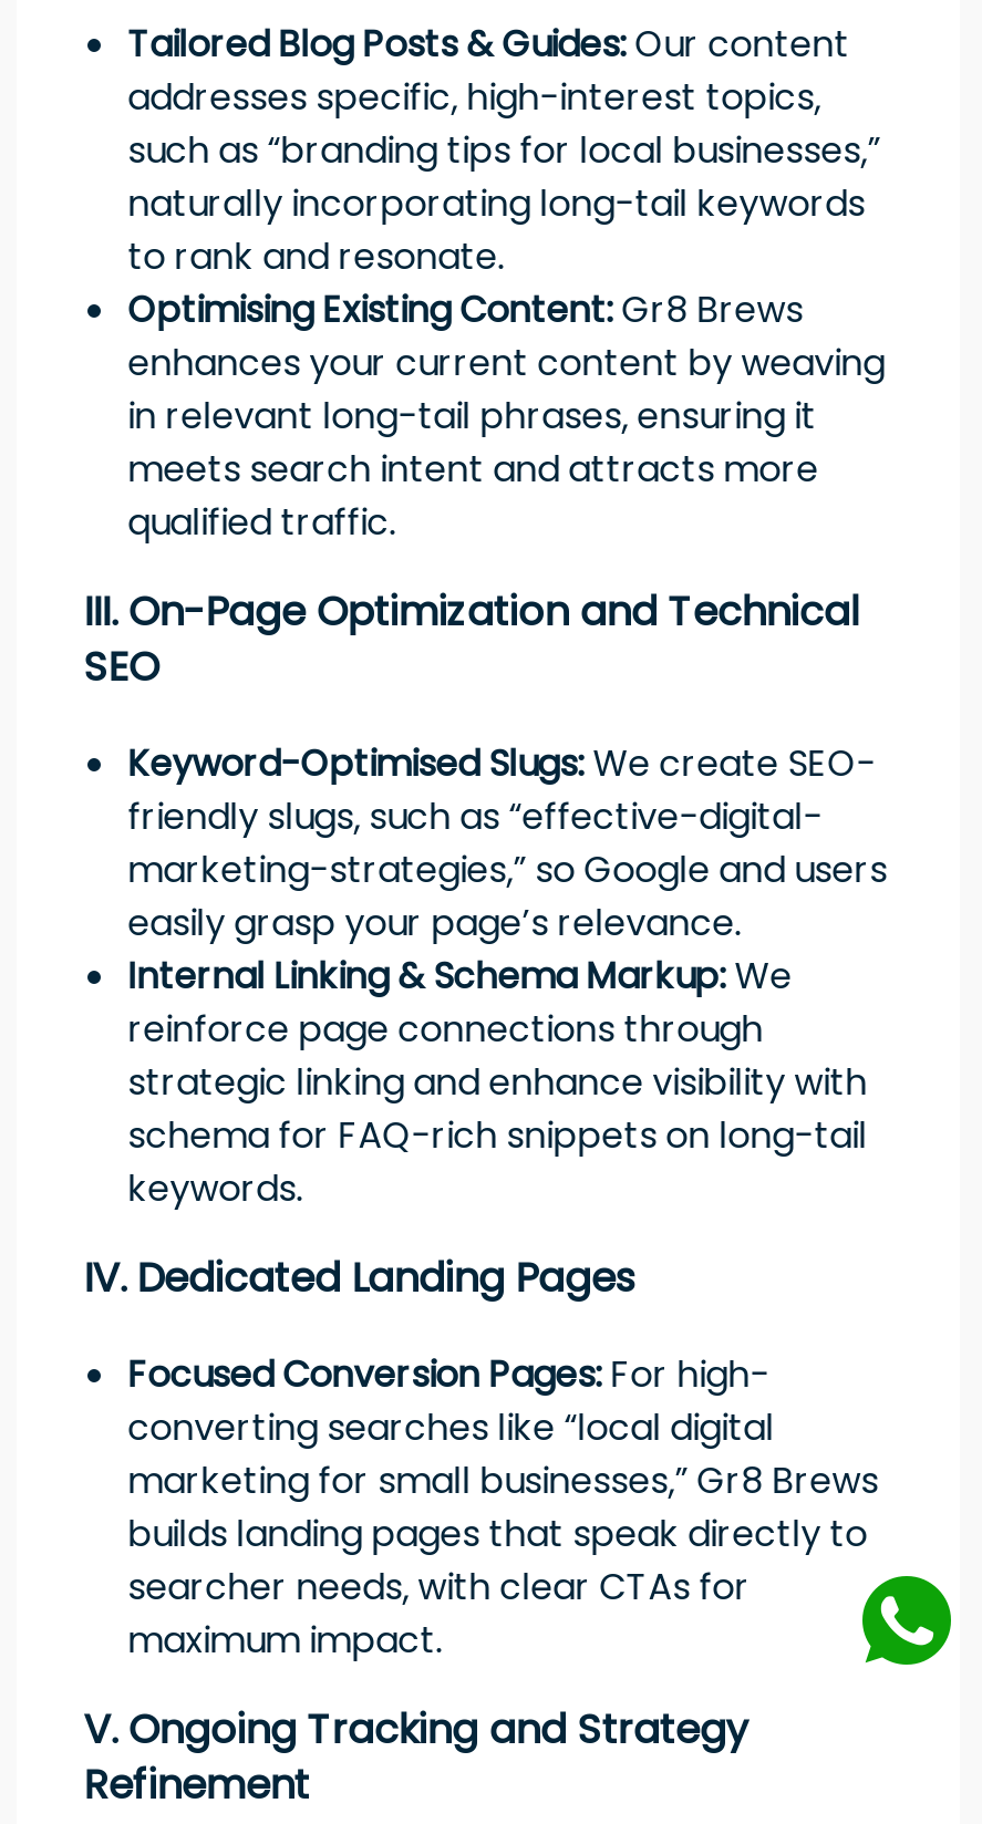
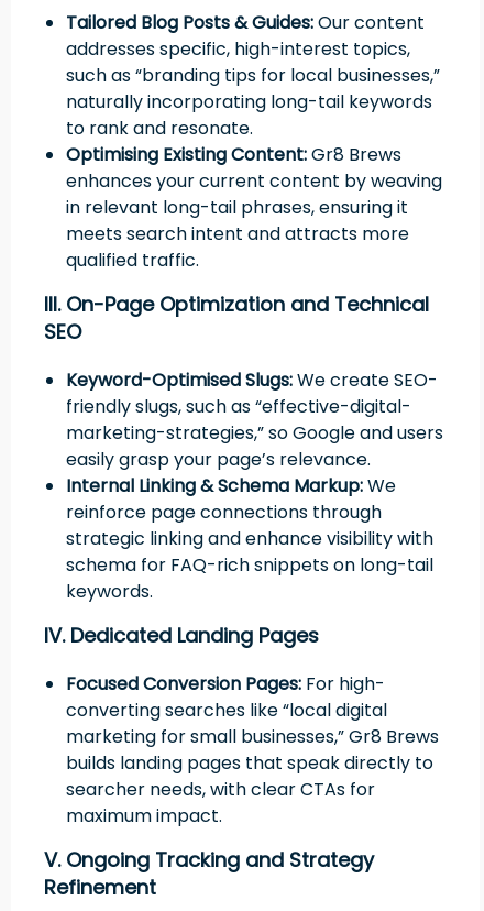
- [image]
